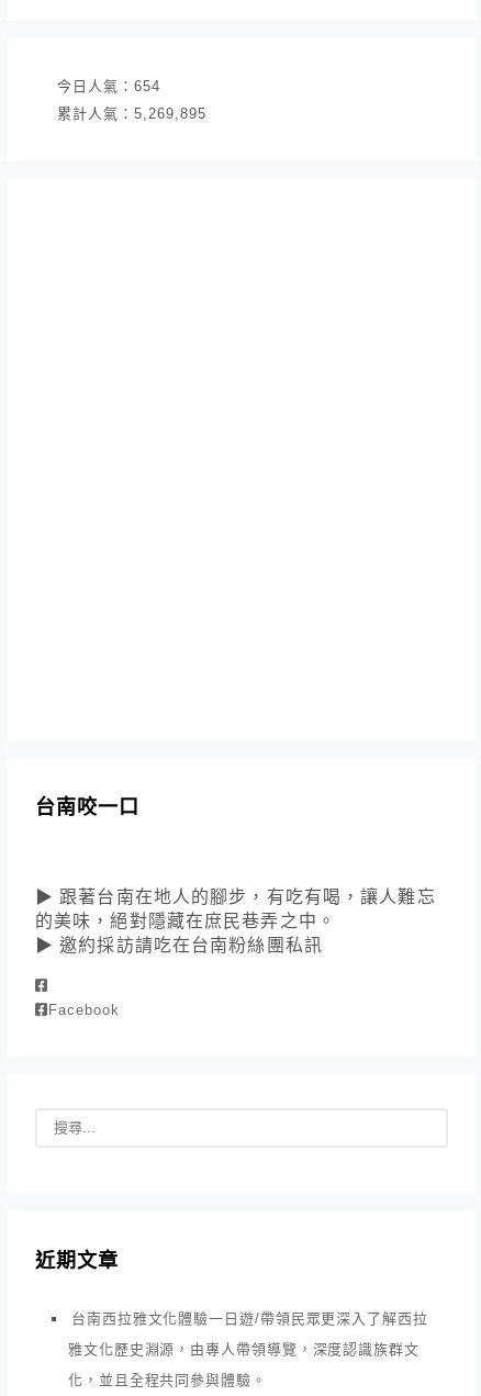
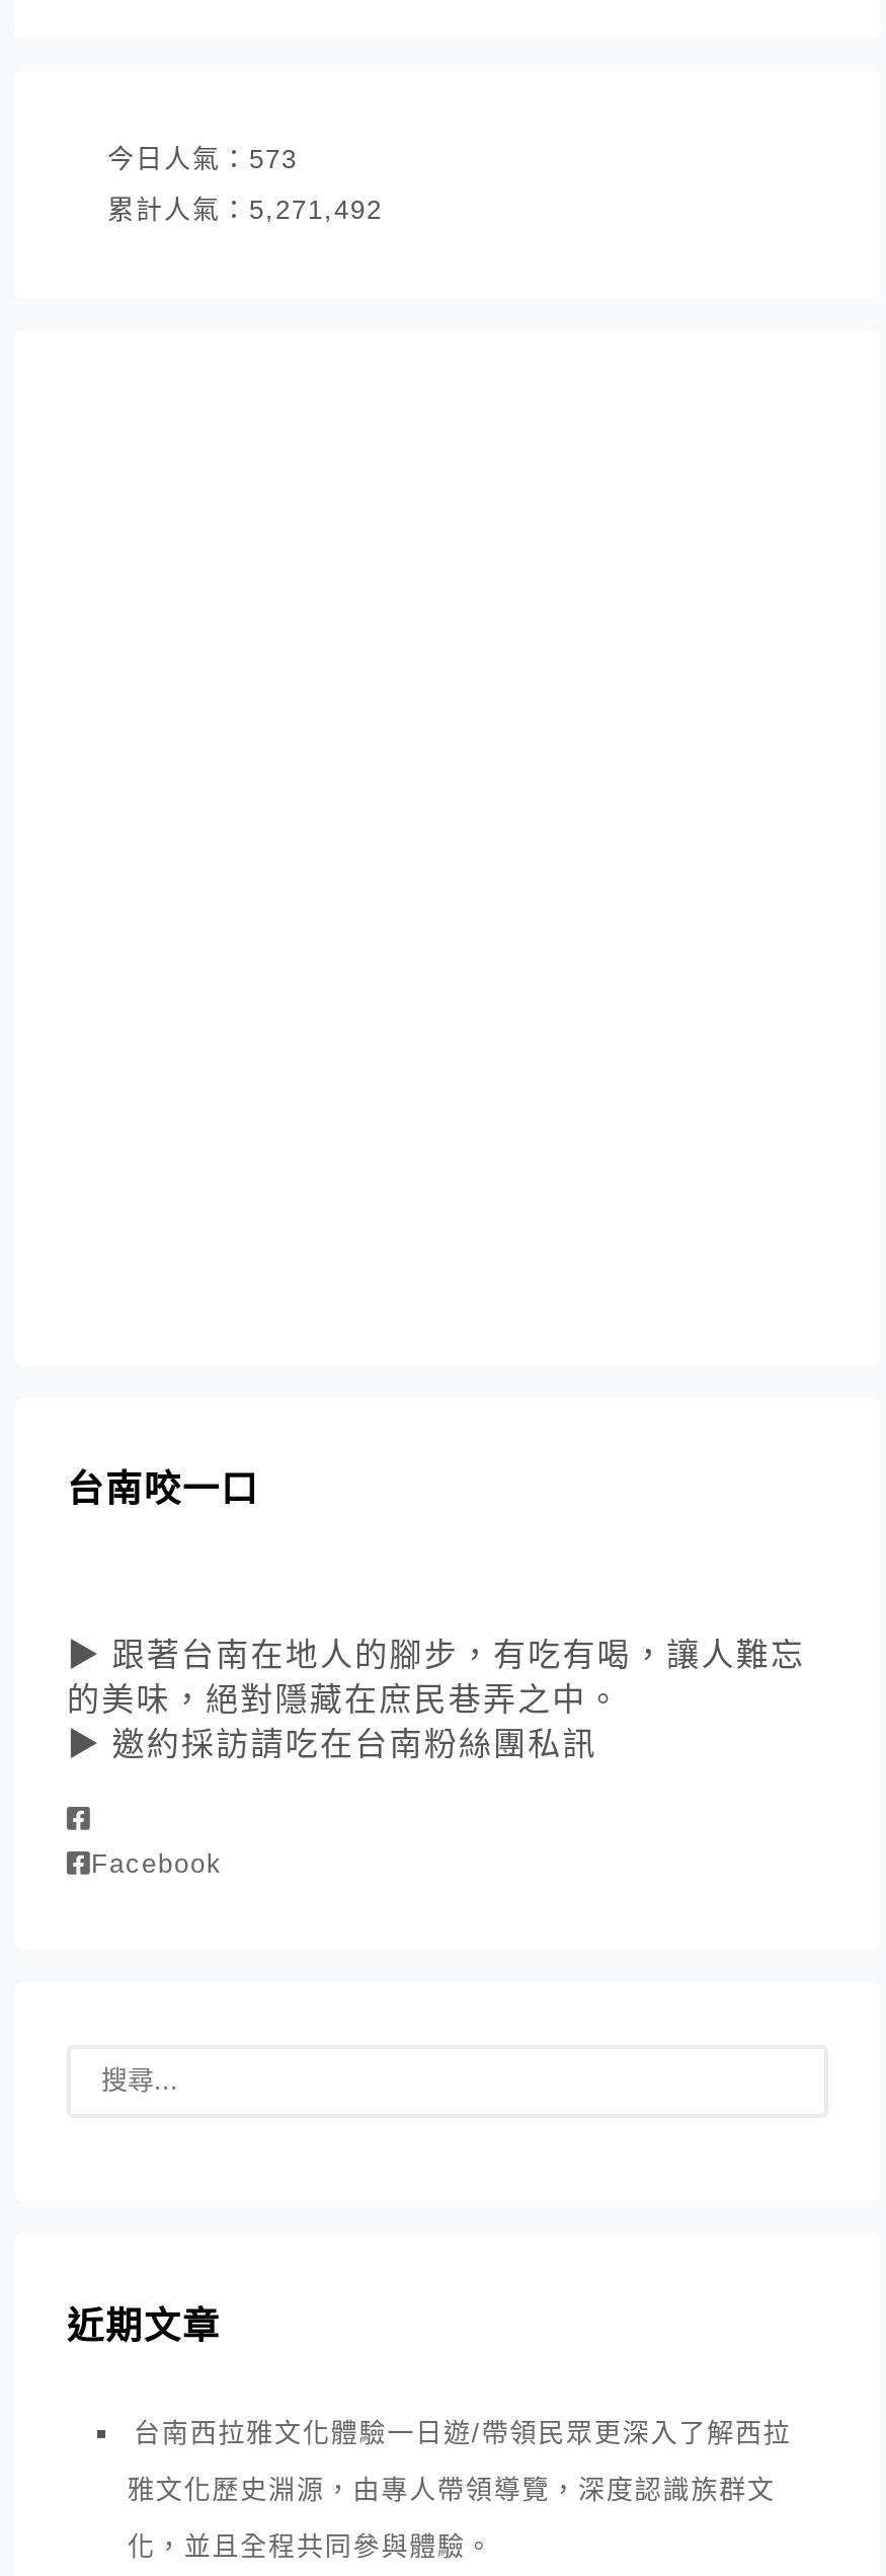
- 今日人氣：654
+ 今日人氣：573

- 累計人氣：5,269,895
+ 累計人氣：5,271,492
